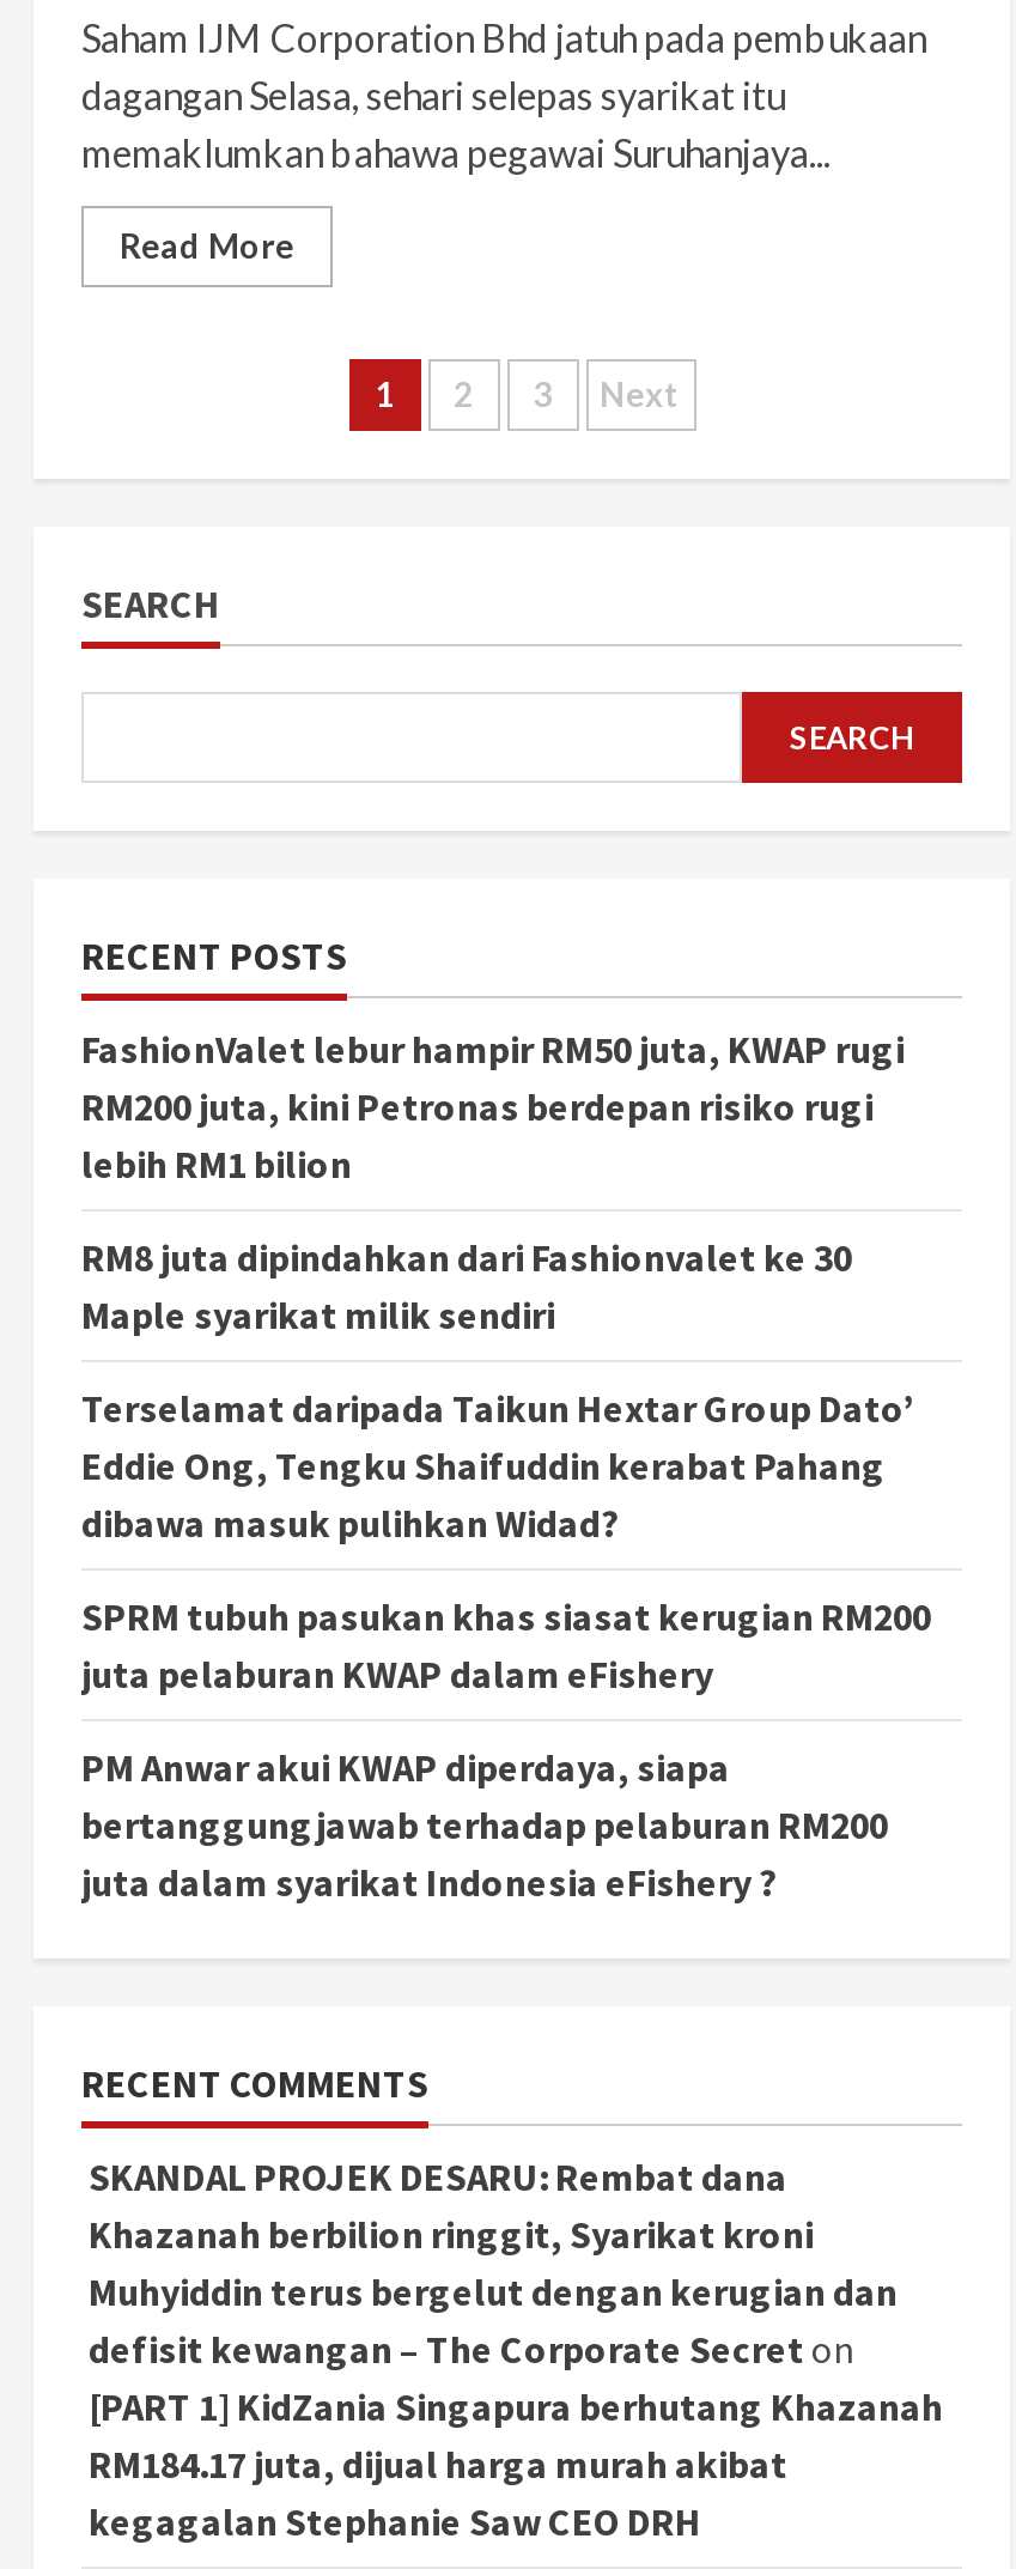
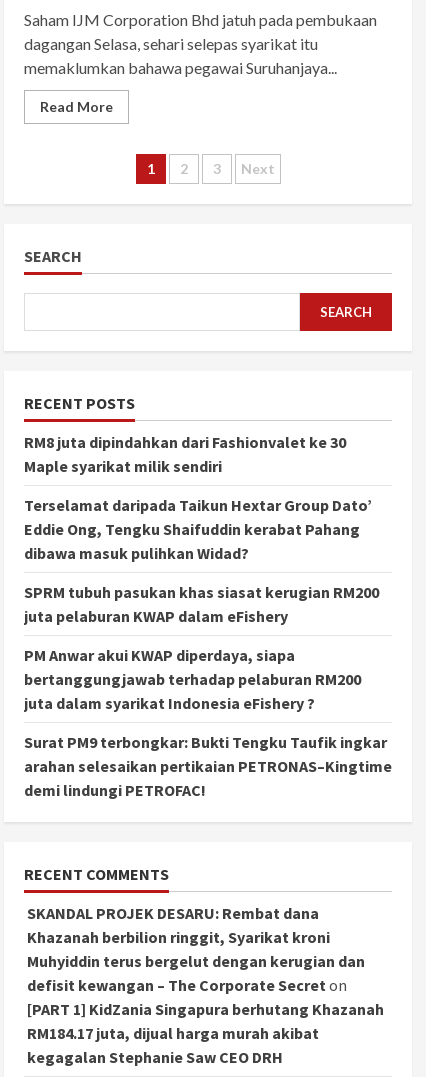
- FashionValet lebur hampir RM50 juta, KWAP rugi
- RM200 juta, kini Petronas berdepan risiko rugi
- lebih RM1 bilion

moved up: RM8 juta dipindahkan dari Fashionvalet ke 30 | Maple syarikat milik sendiri | Terselamat daripada Taikun Hextar Group Dato’ | ... | bertanggungjawab terhadap pelaburan RM200 | juta dalam syarikat Indonesia eFishery ?

+ Surat PM9 terbongkar: Bukti Tengku Taufik ingkar
+ arahan selesaikan pertikaian PETRONAS–Kingtime
+ demi lindungi PETROFAC!
